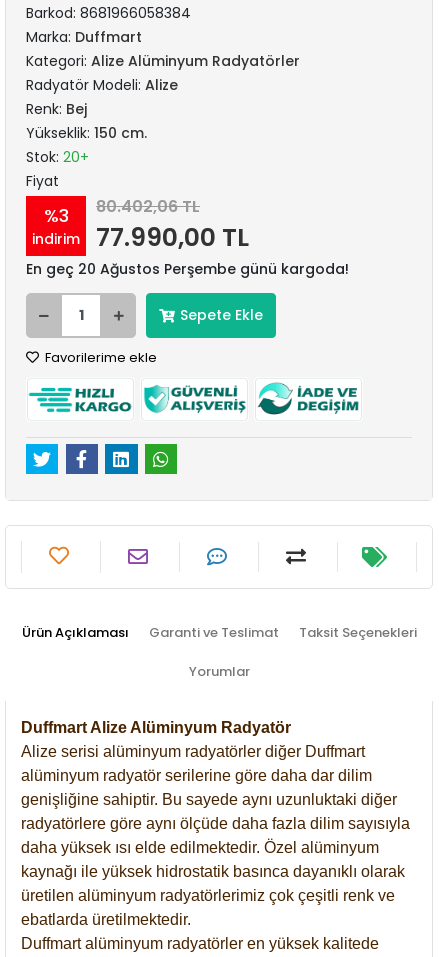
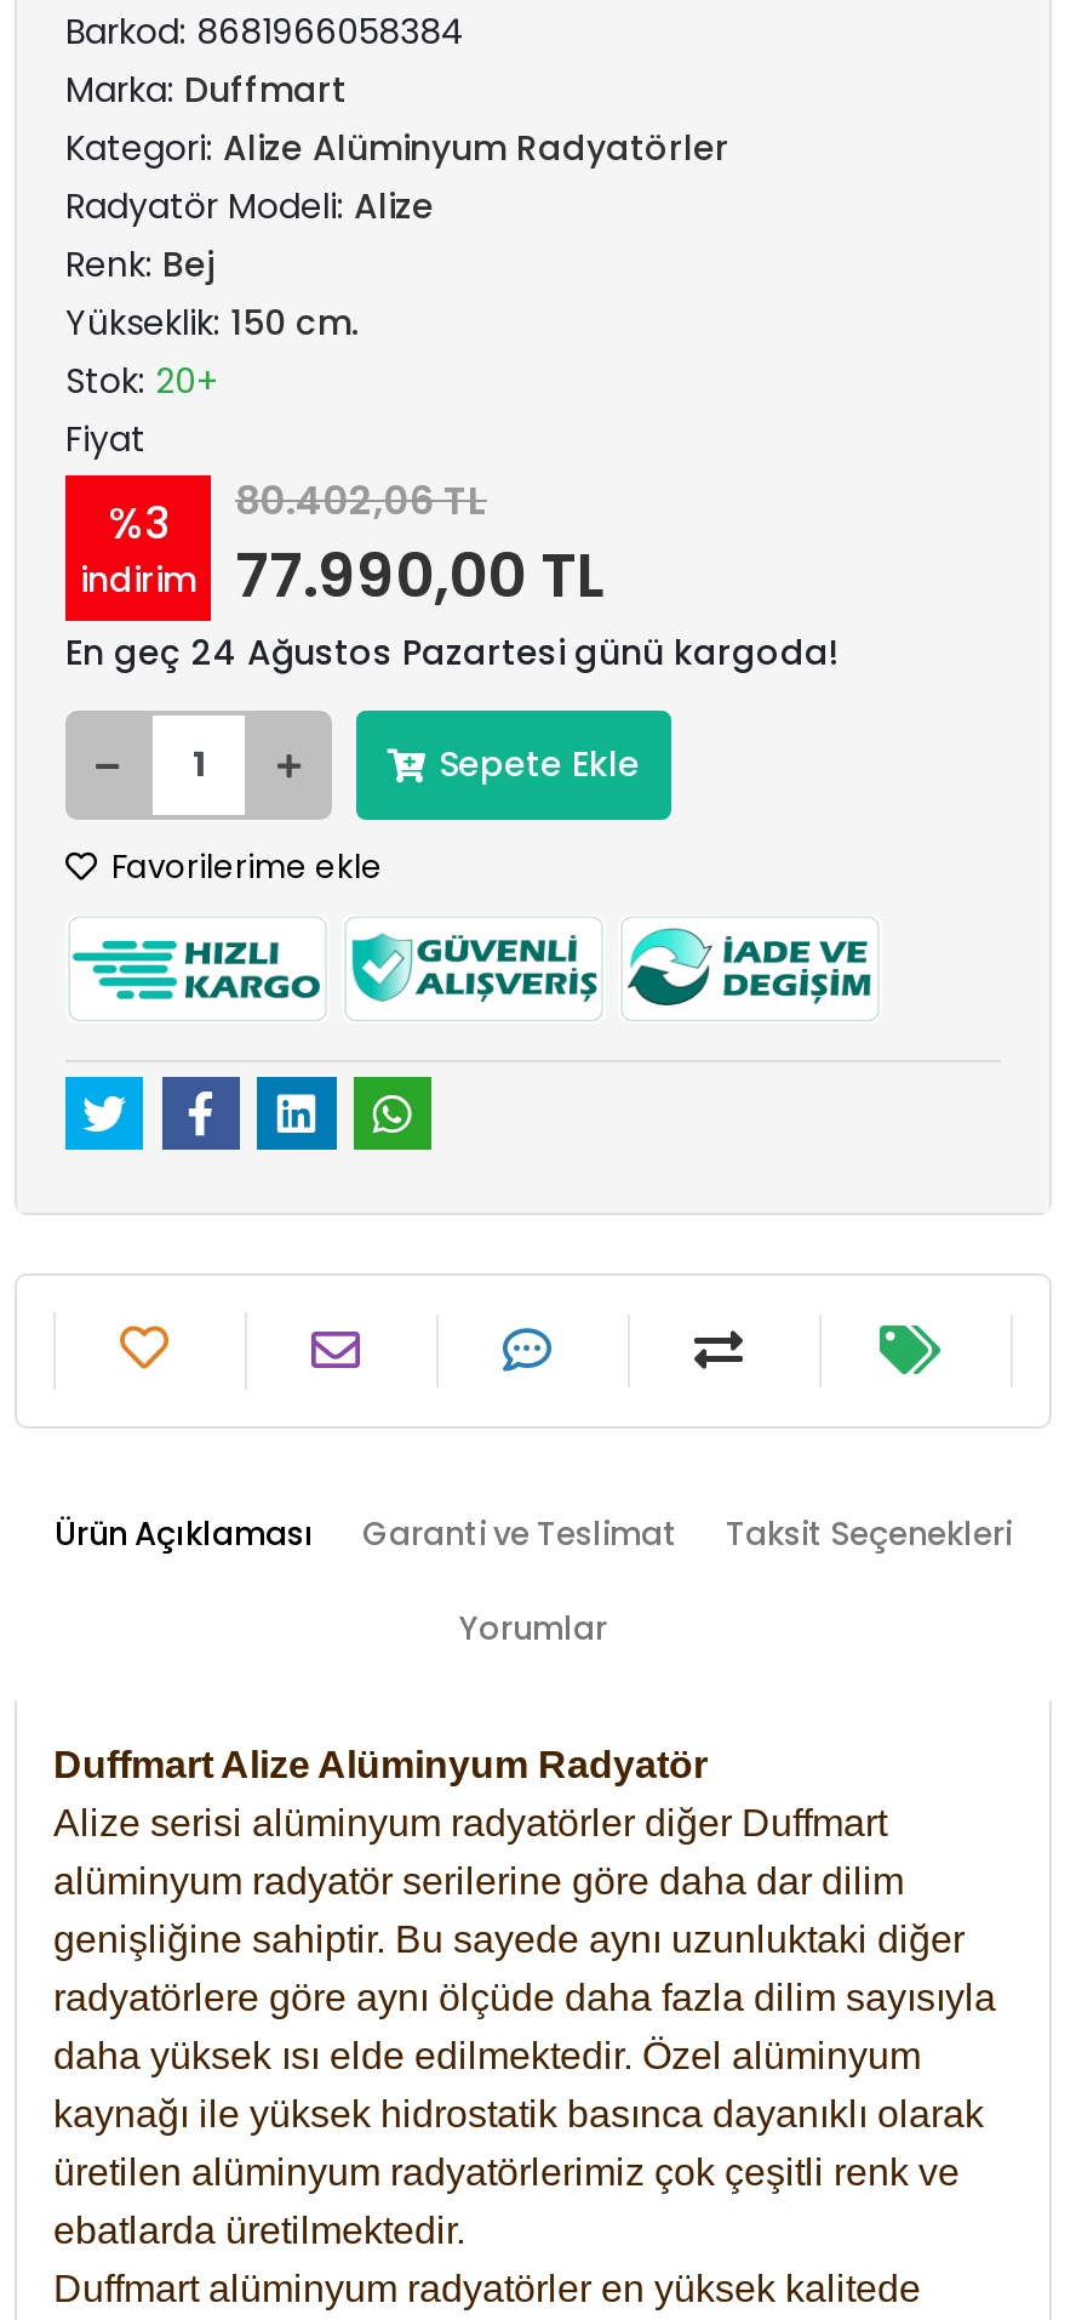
- En geç 20 Ağustos Perşembe günü kargoda!
+ En geç 24 Ağustos Pazartesi günü kargoda!
